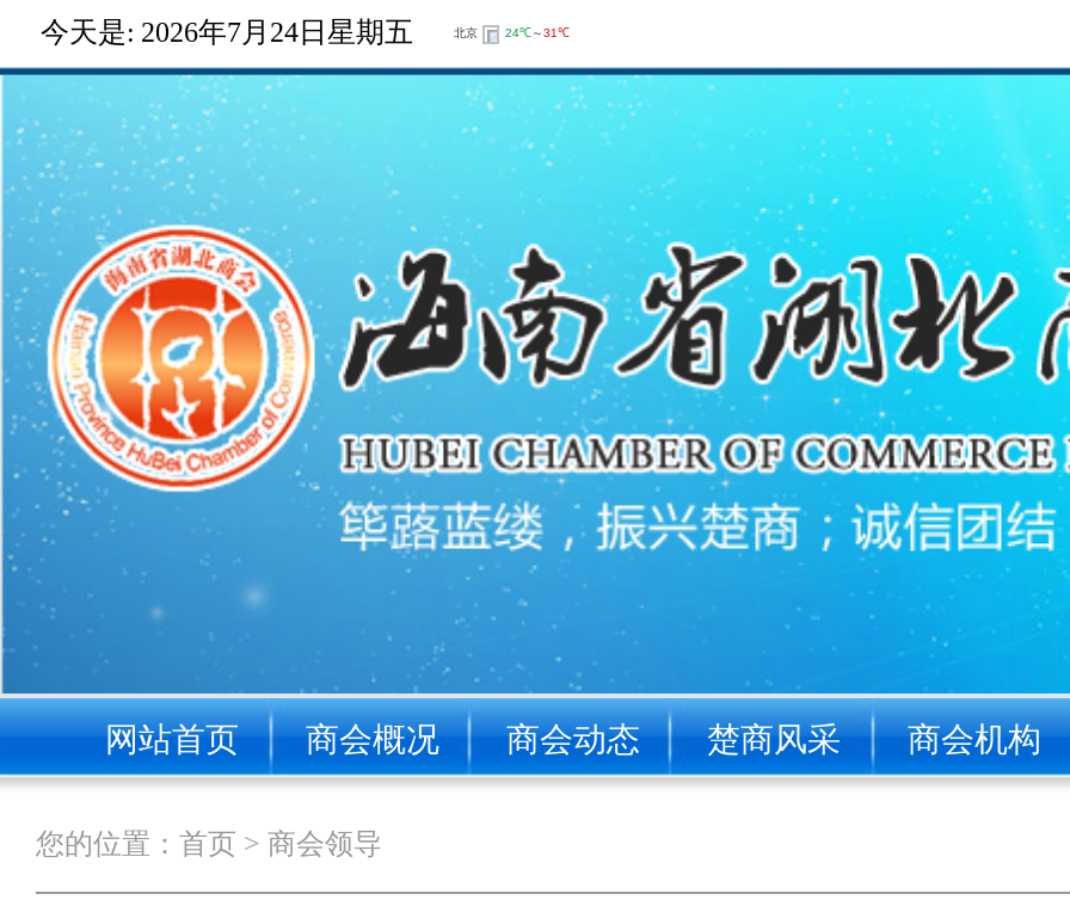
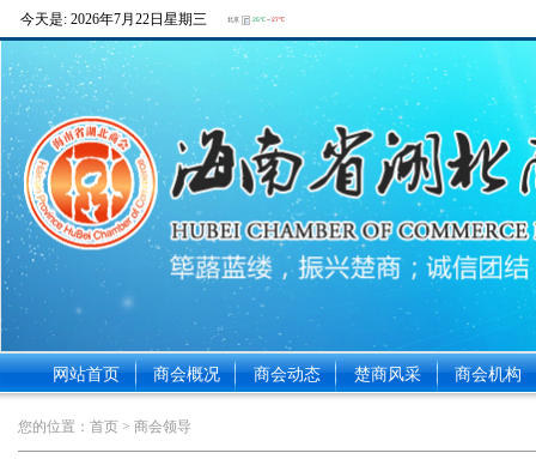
- 今天是: 2026年7月24日星期五
+ 今天是: 2026年7月22日星期三
